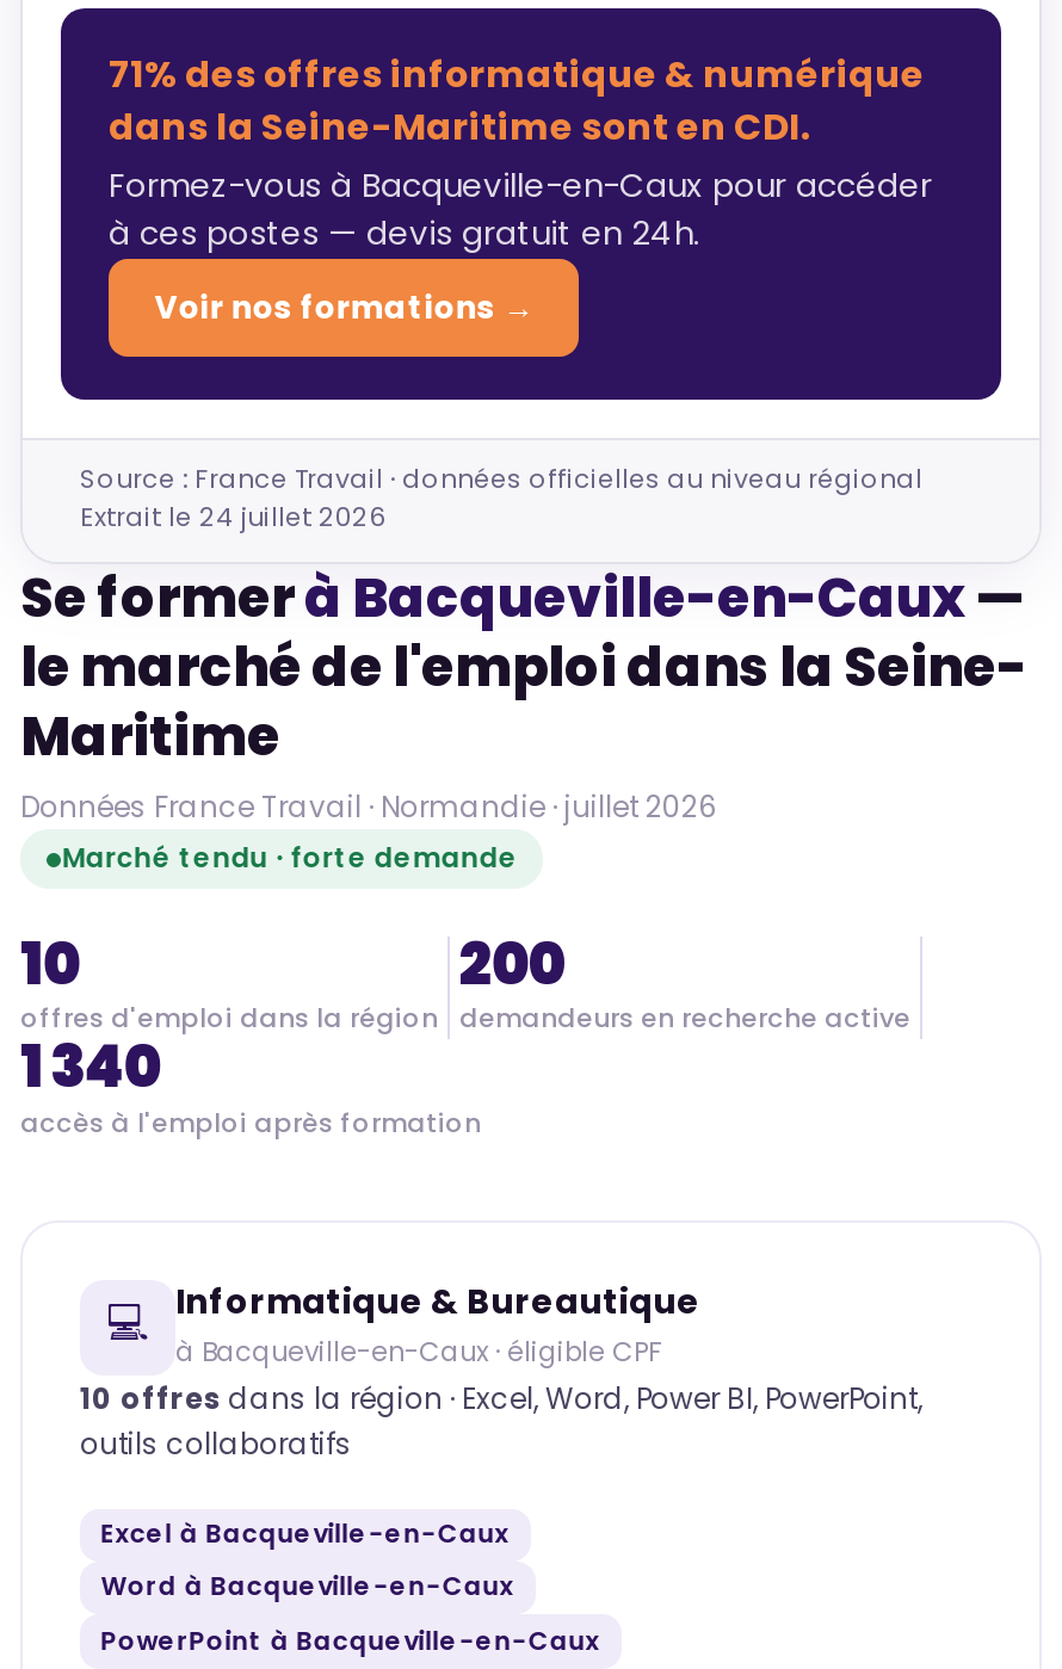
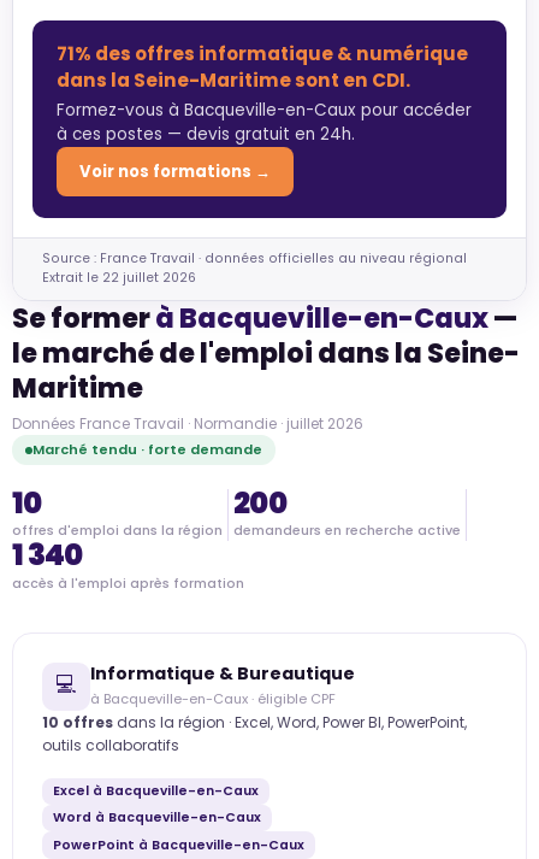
- Extrait le 24 juillet 2026
+ Extrait le 22 juillet 2026
